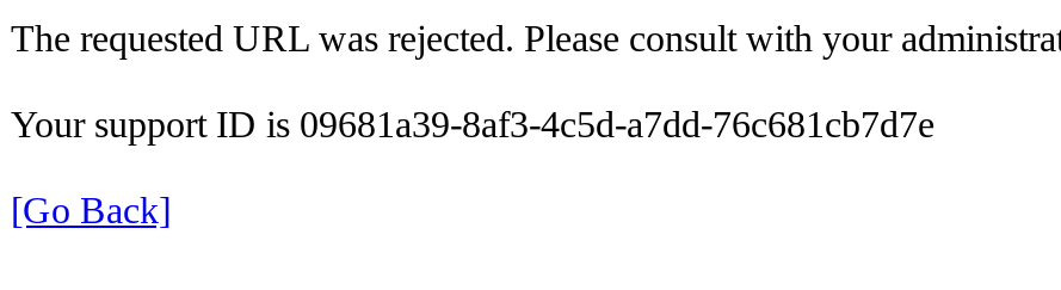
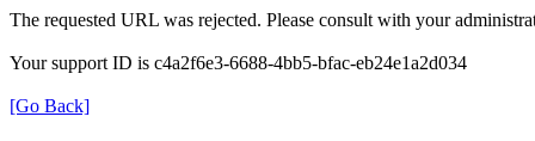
- Your support ID is 09681a39-8af3-4c5d-a7dd-76c681cb7d7e
+ Your support ID is c4a2f6e3-6688-4bb5-bfac-eb24e1a2d034
